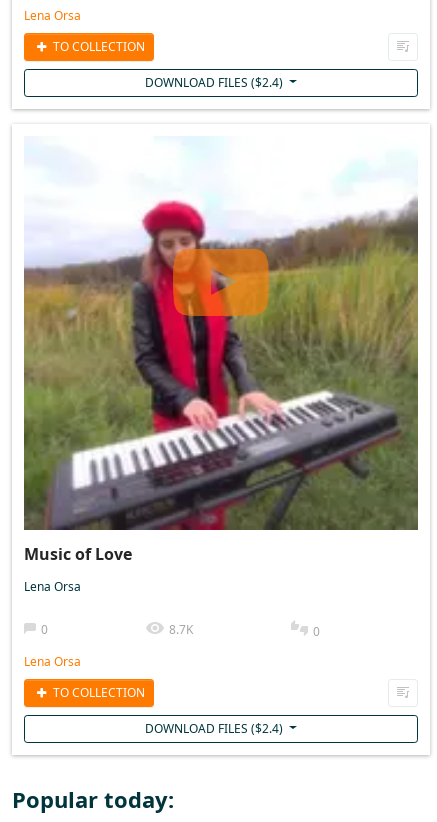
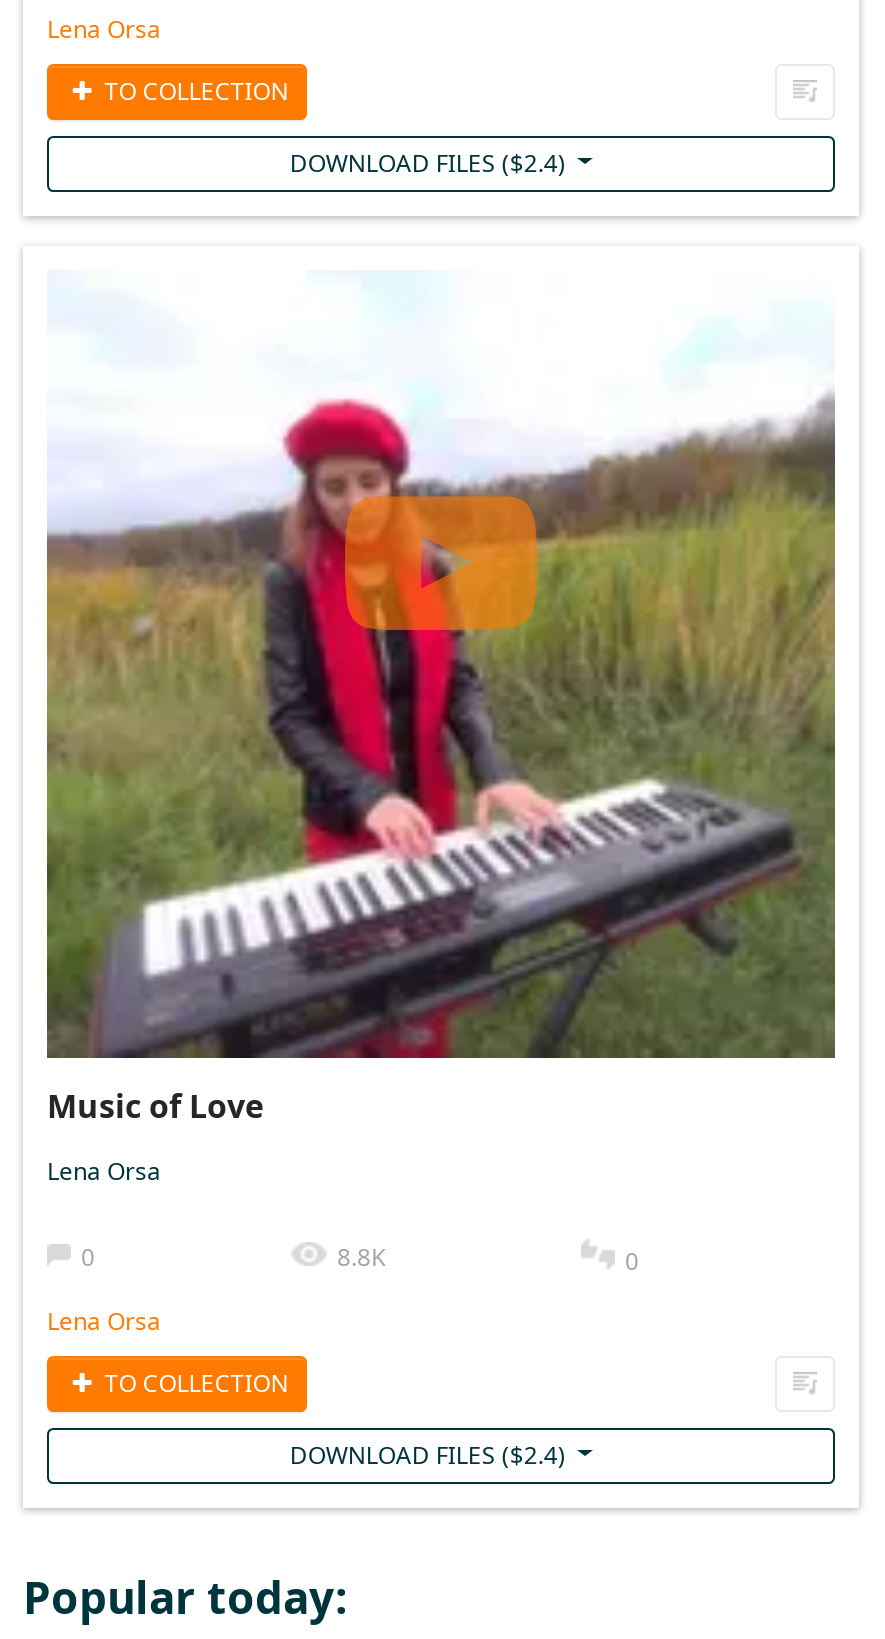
- 8.7K
+ 8.8K
